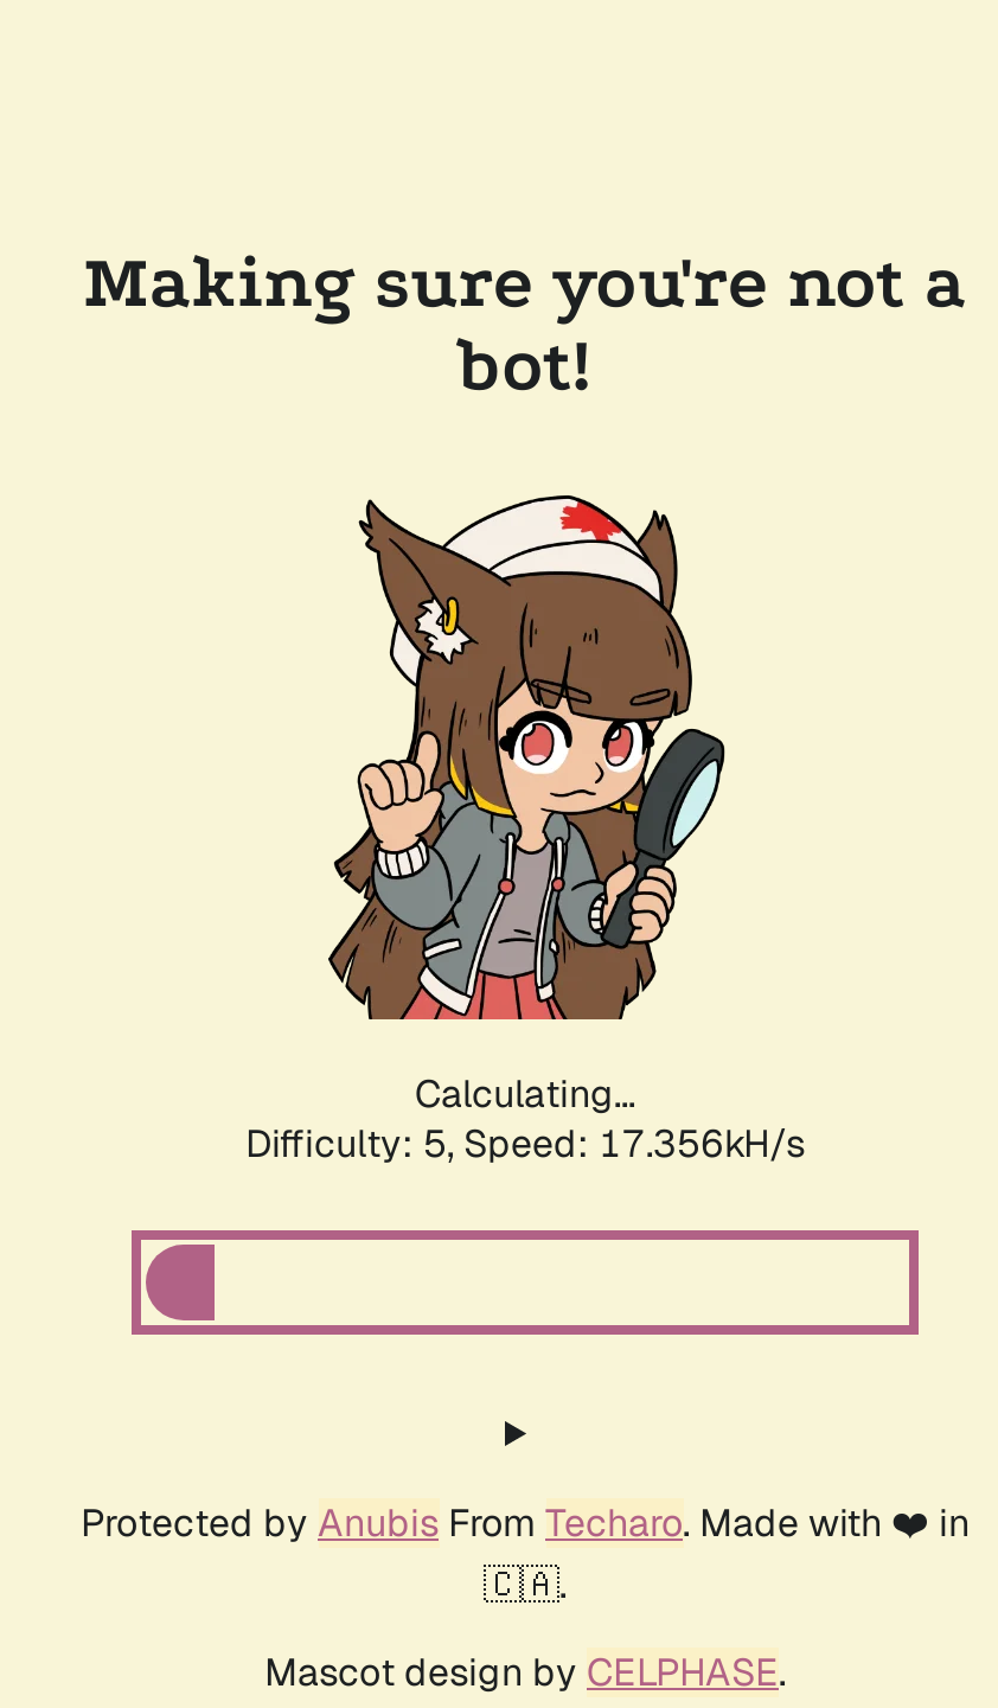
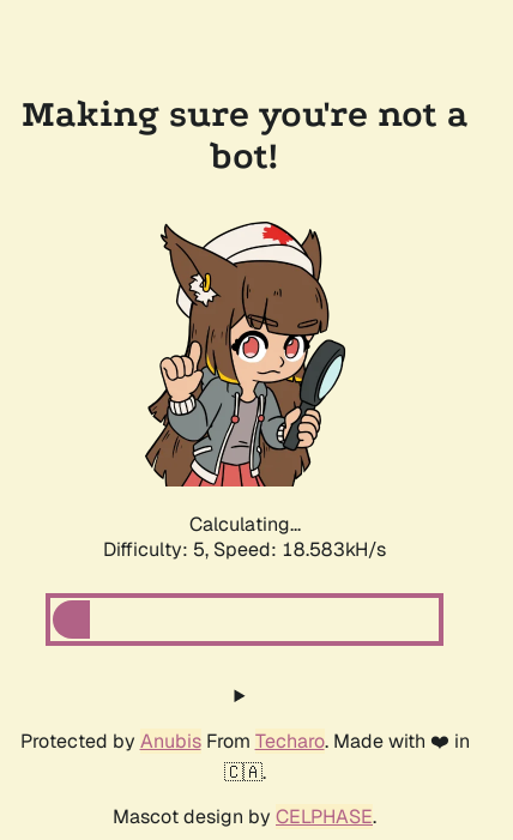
- Difficulty: 5, Speed: 17.356kH/s
+ Difficulty: 5, Speed: 18.583kH/s
